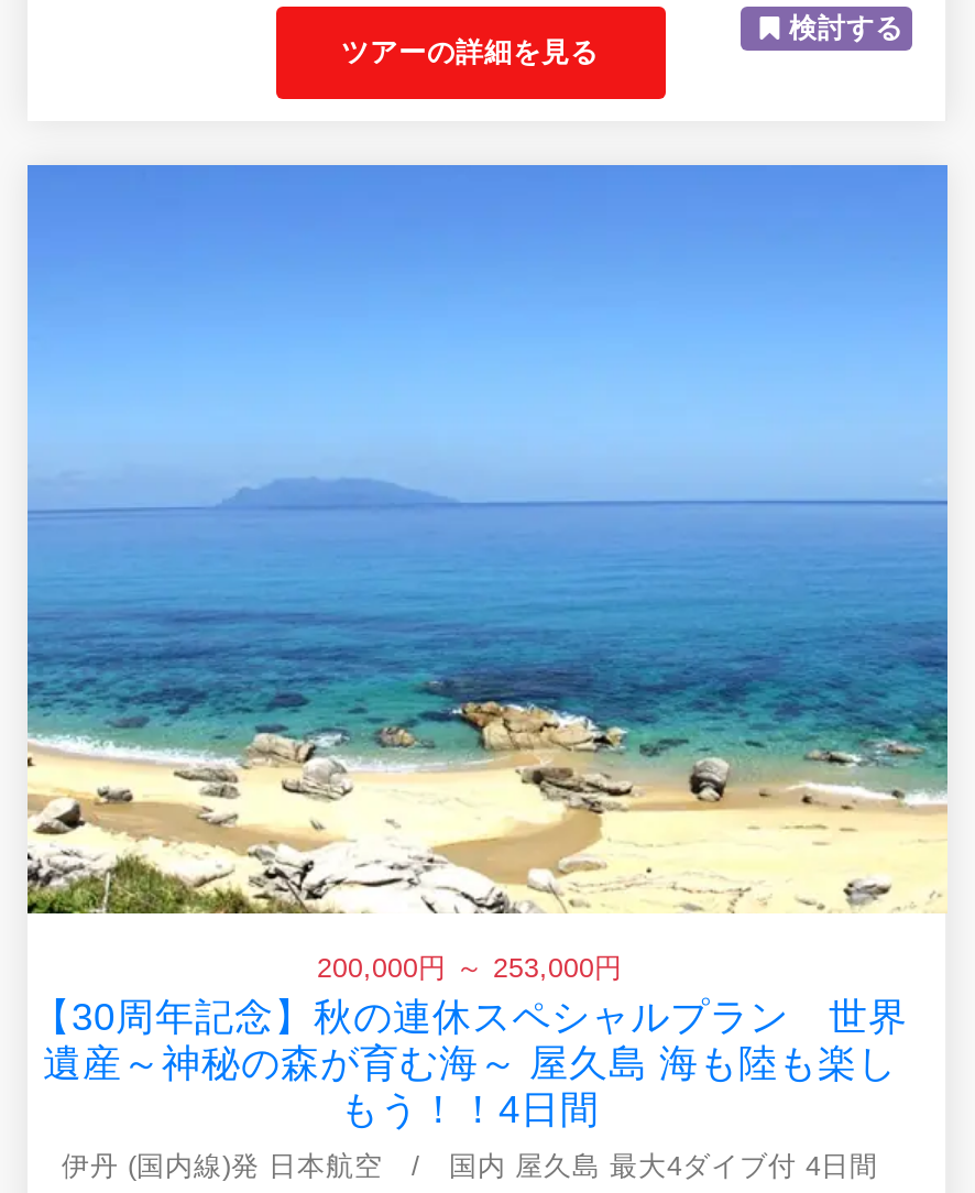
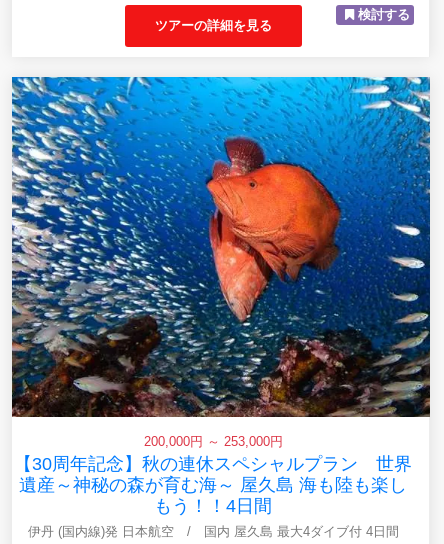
- [image]
+ [image]
